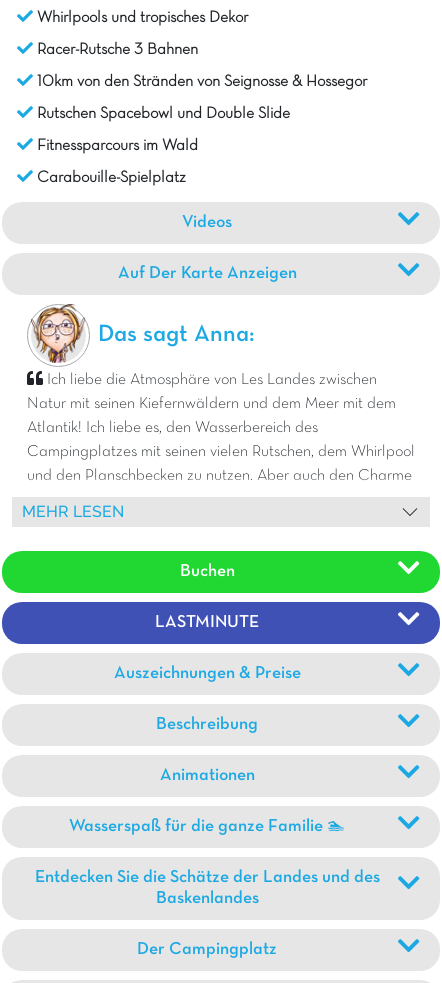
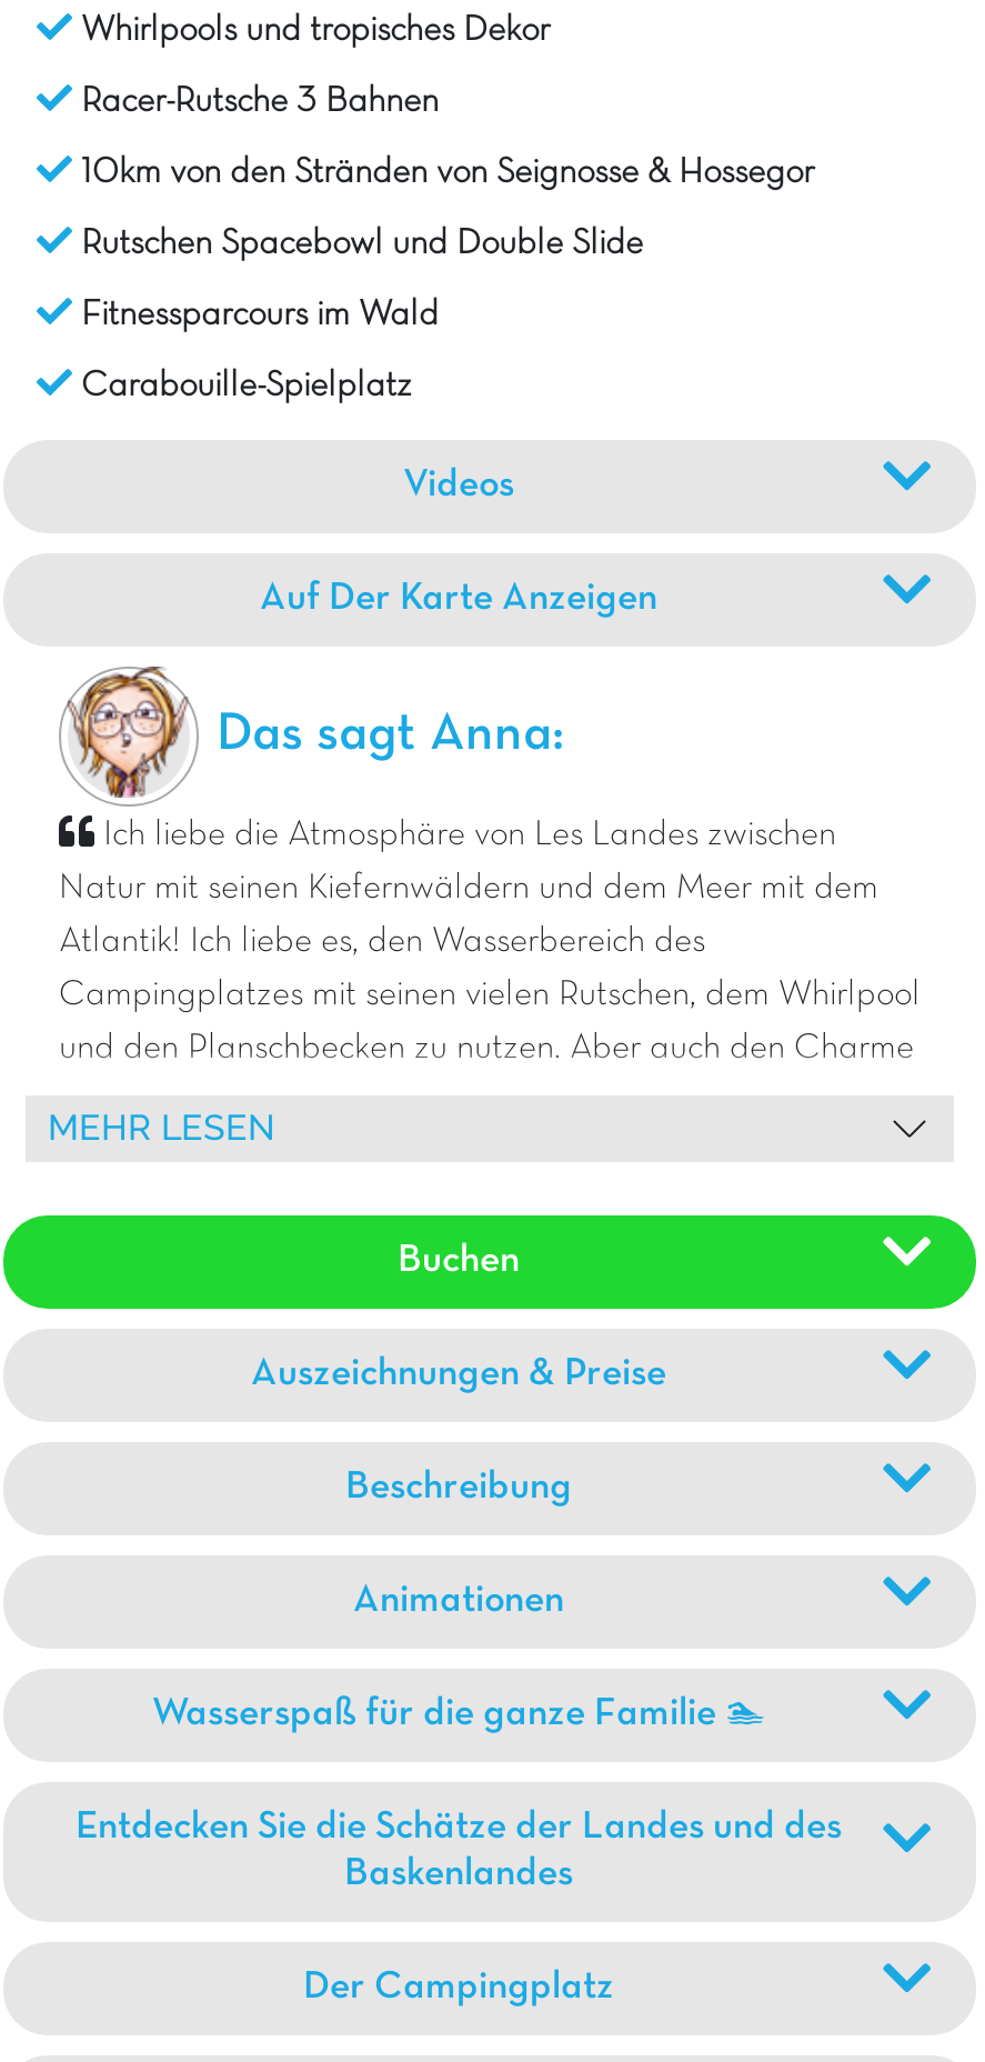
- LASTMINUTE
